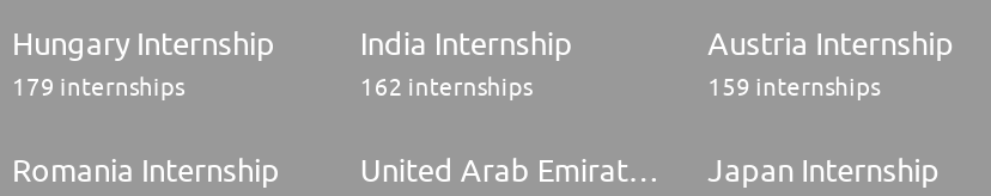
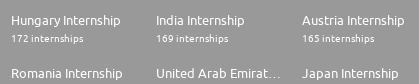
- 179 internships
+ 172 internships

- 162 internships
+ 169 internships

- 159 internships
+ 165 internships
